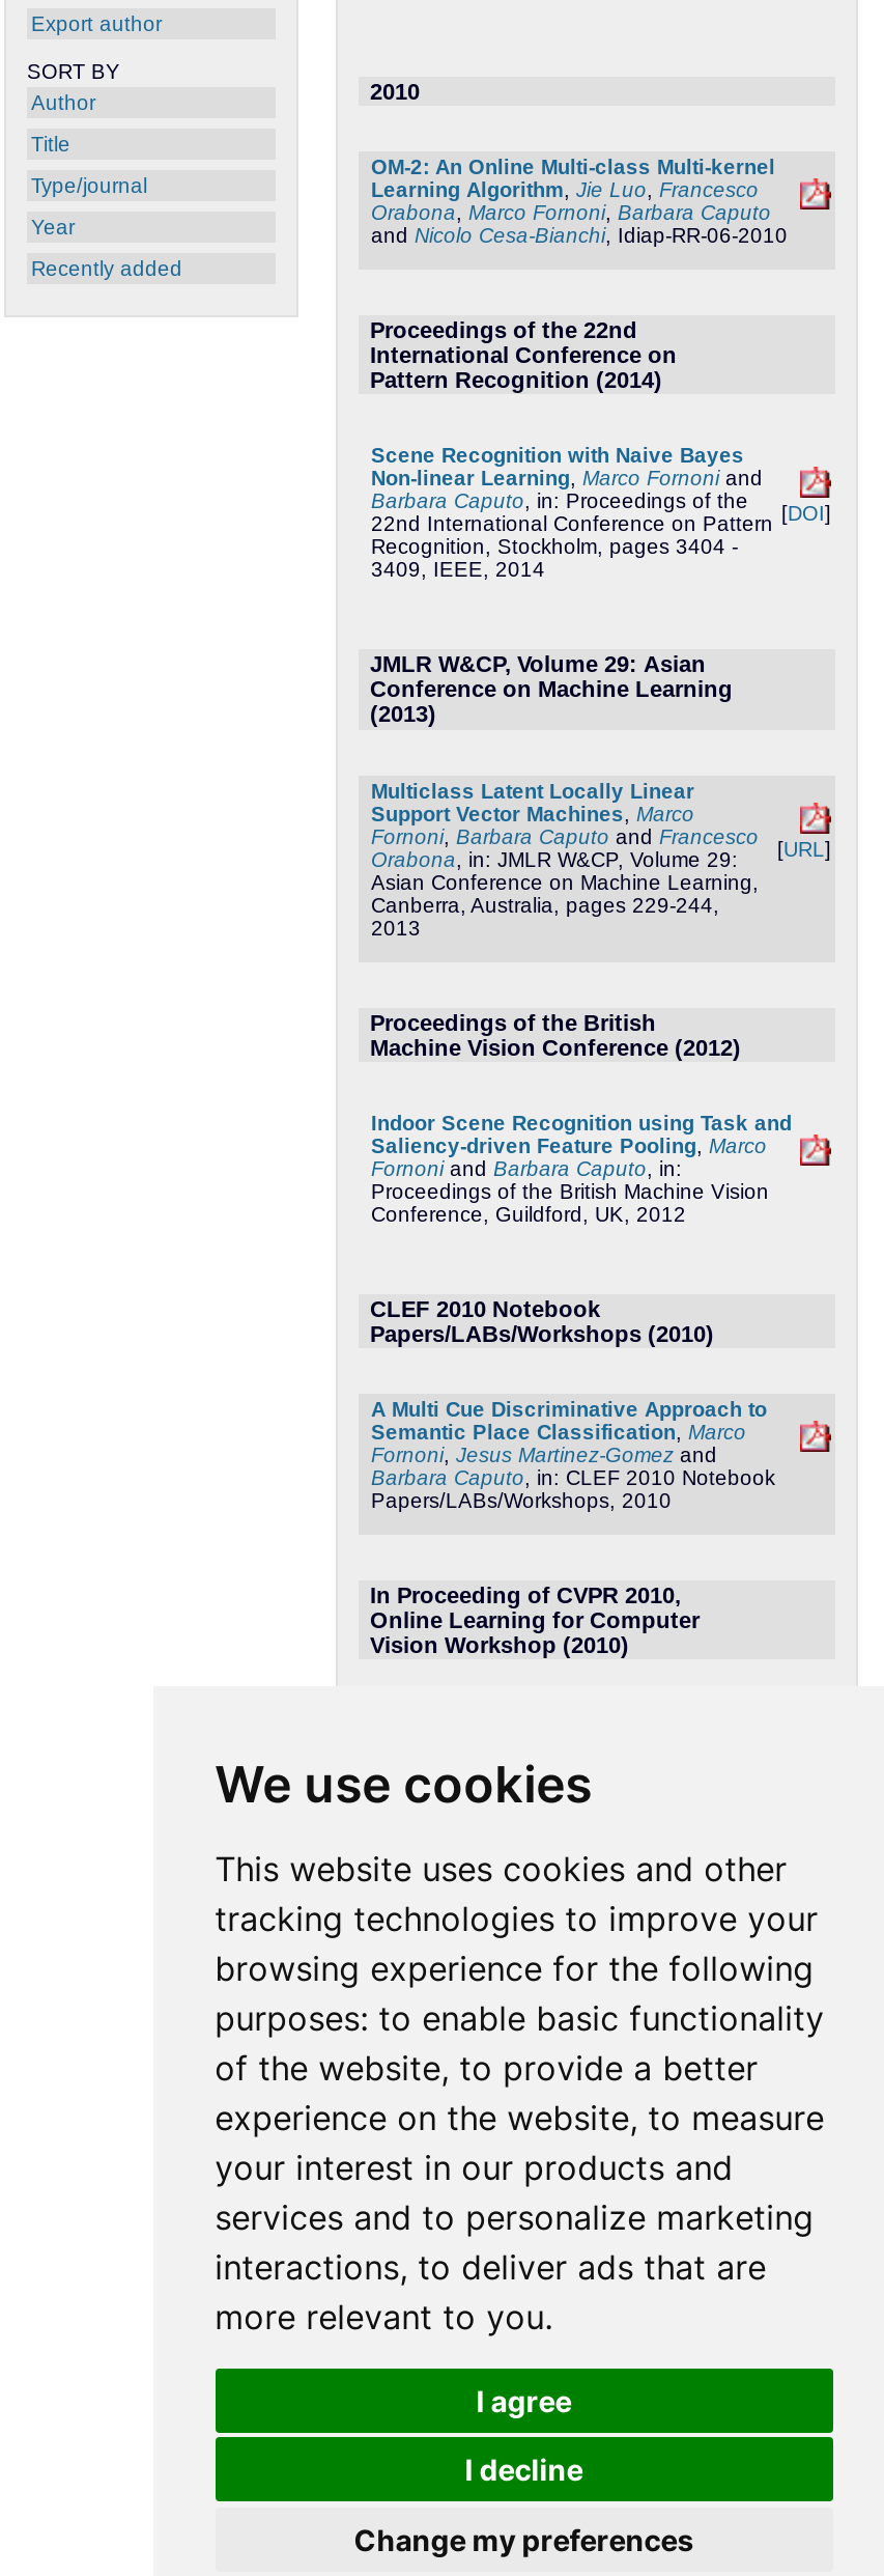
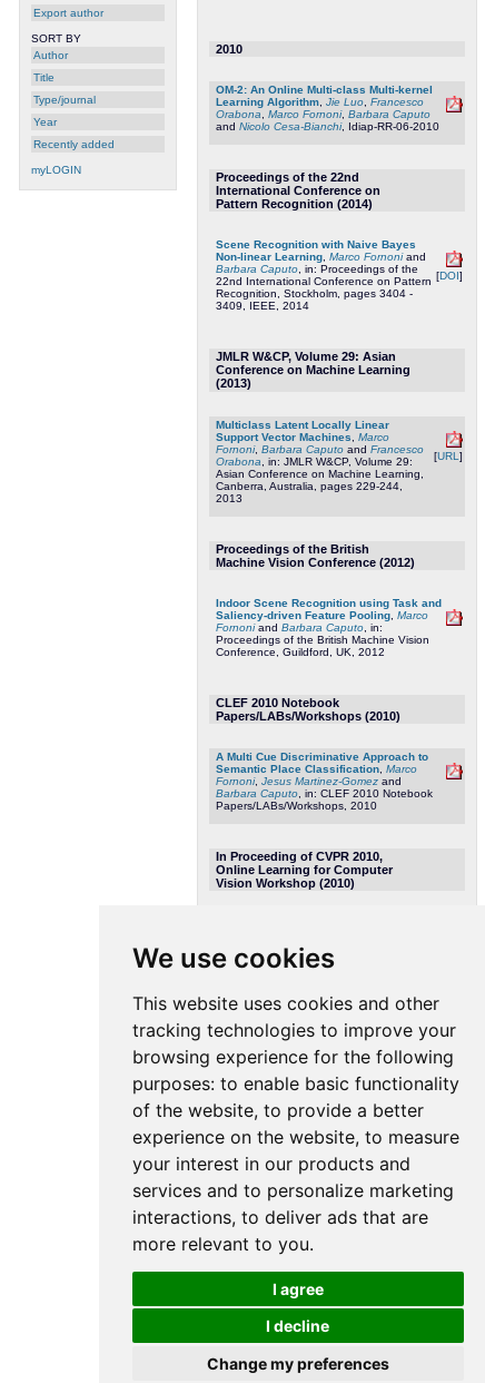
+ myLOGIN
